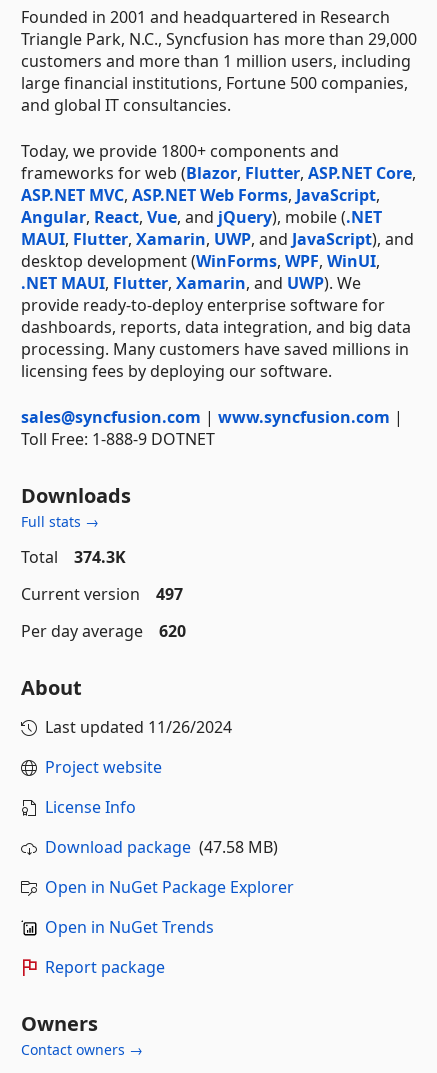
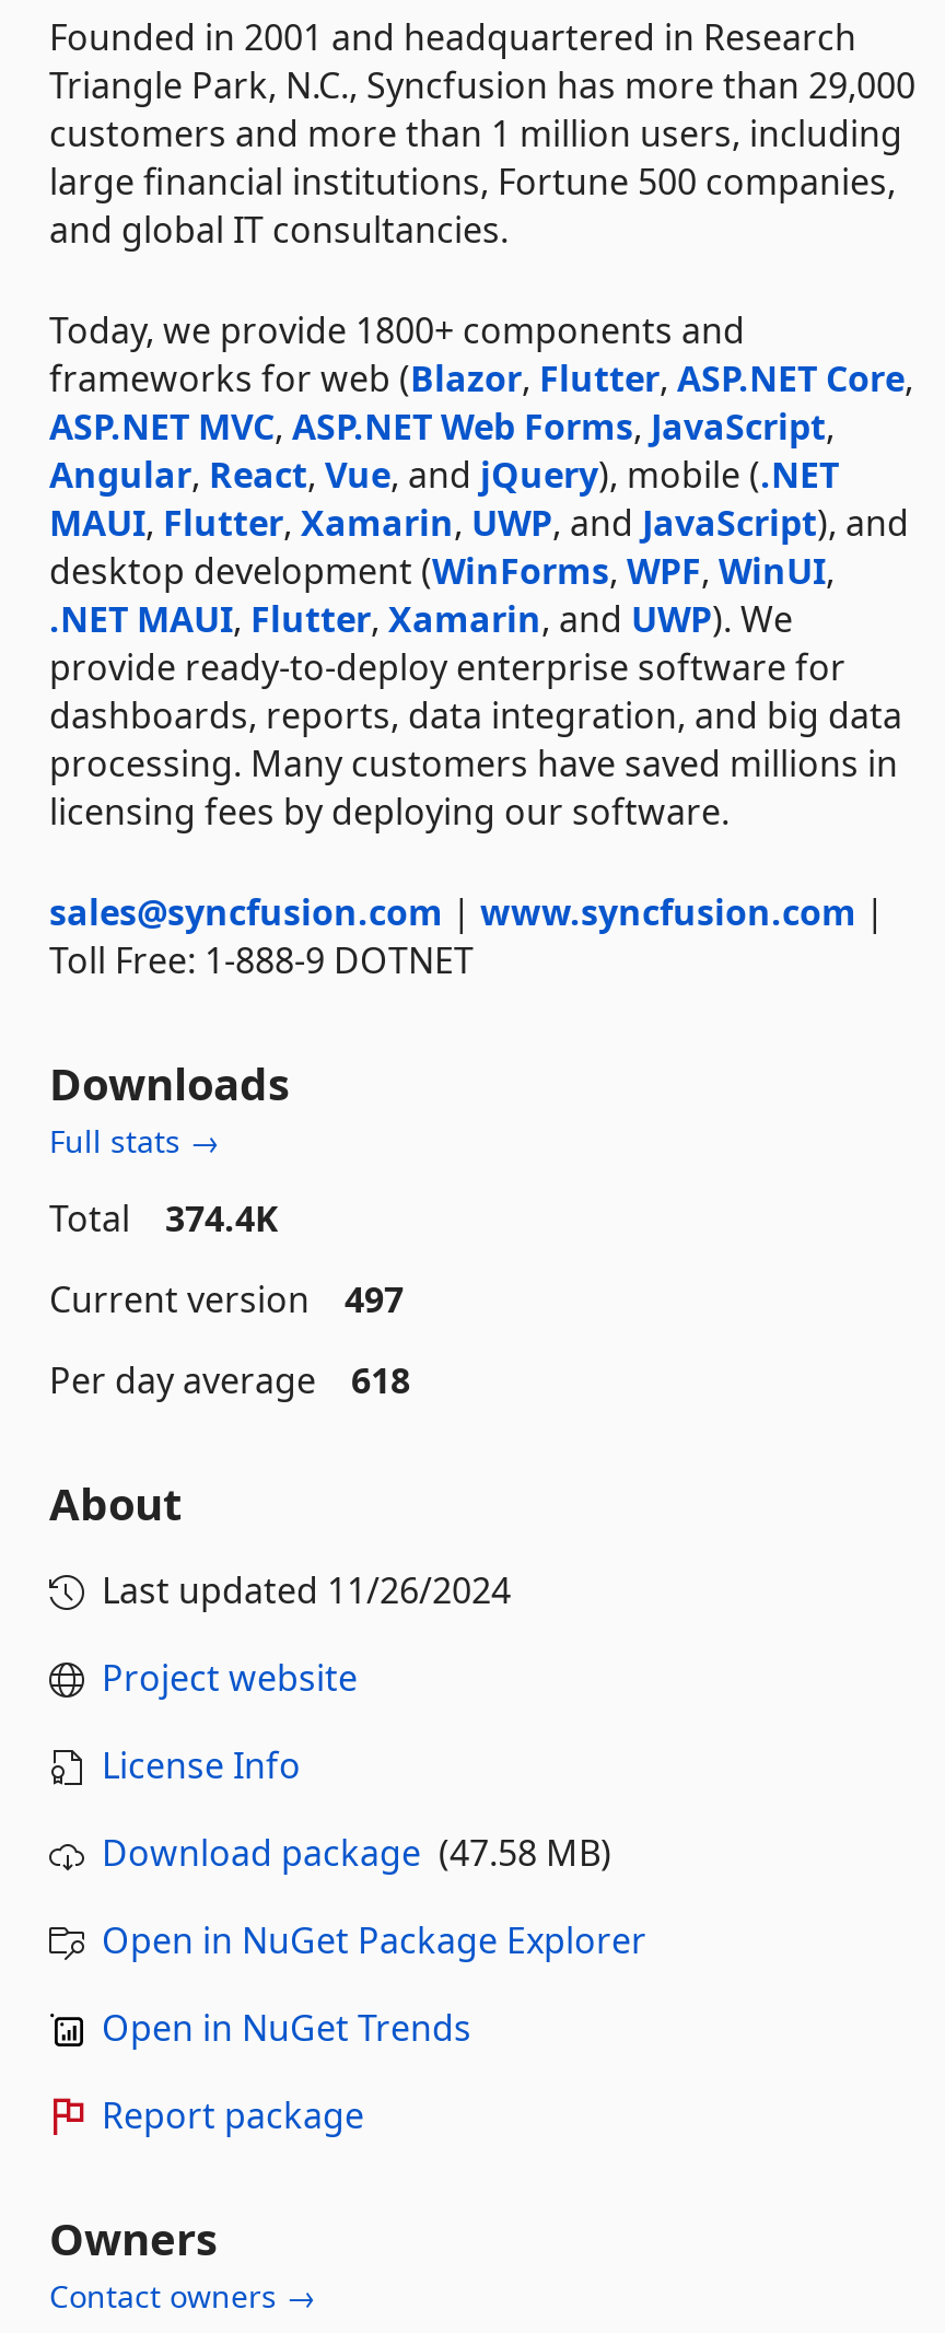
- Total 374.3K
+ Total 374.4K

- Per day average 620
+ Per day average 618
